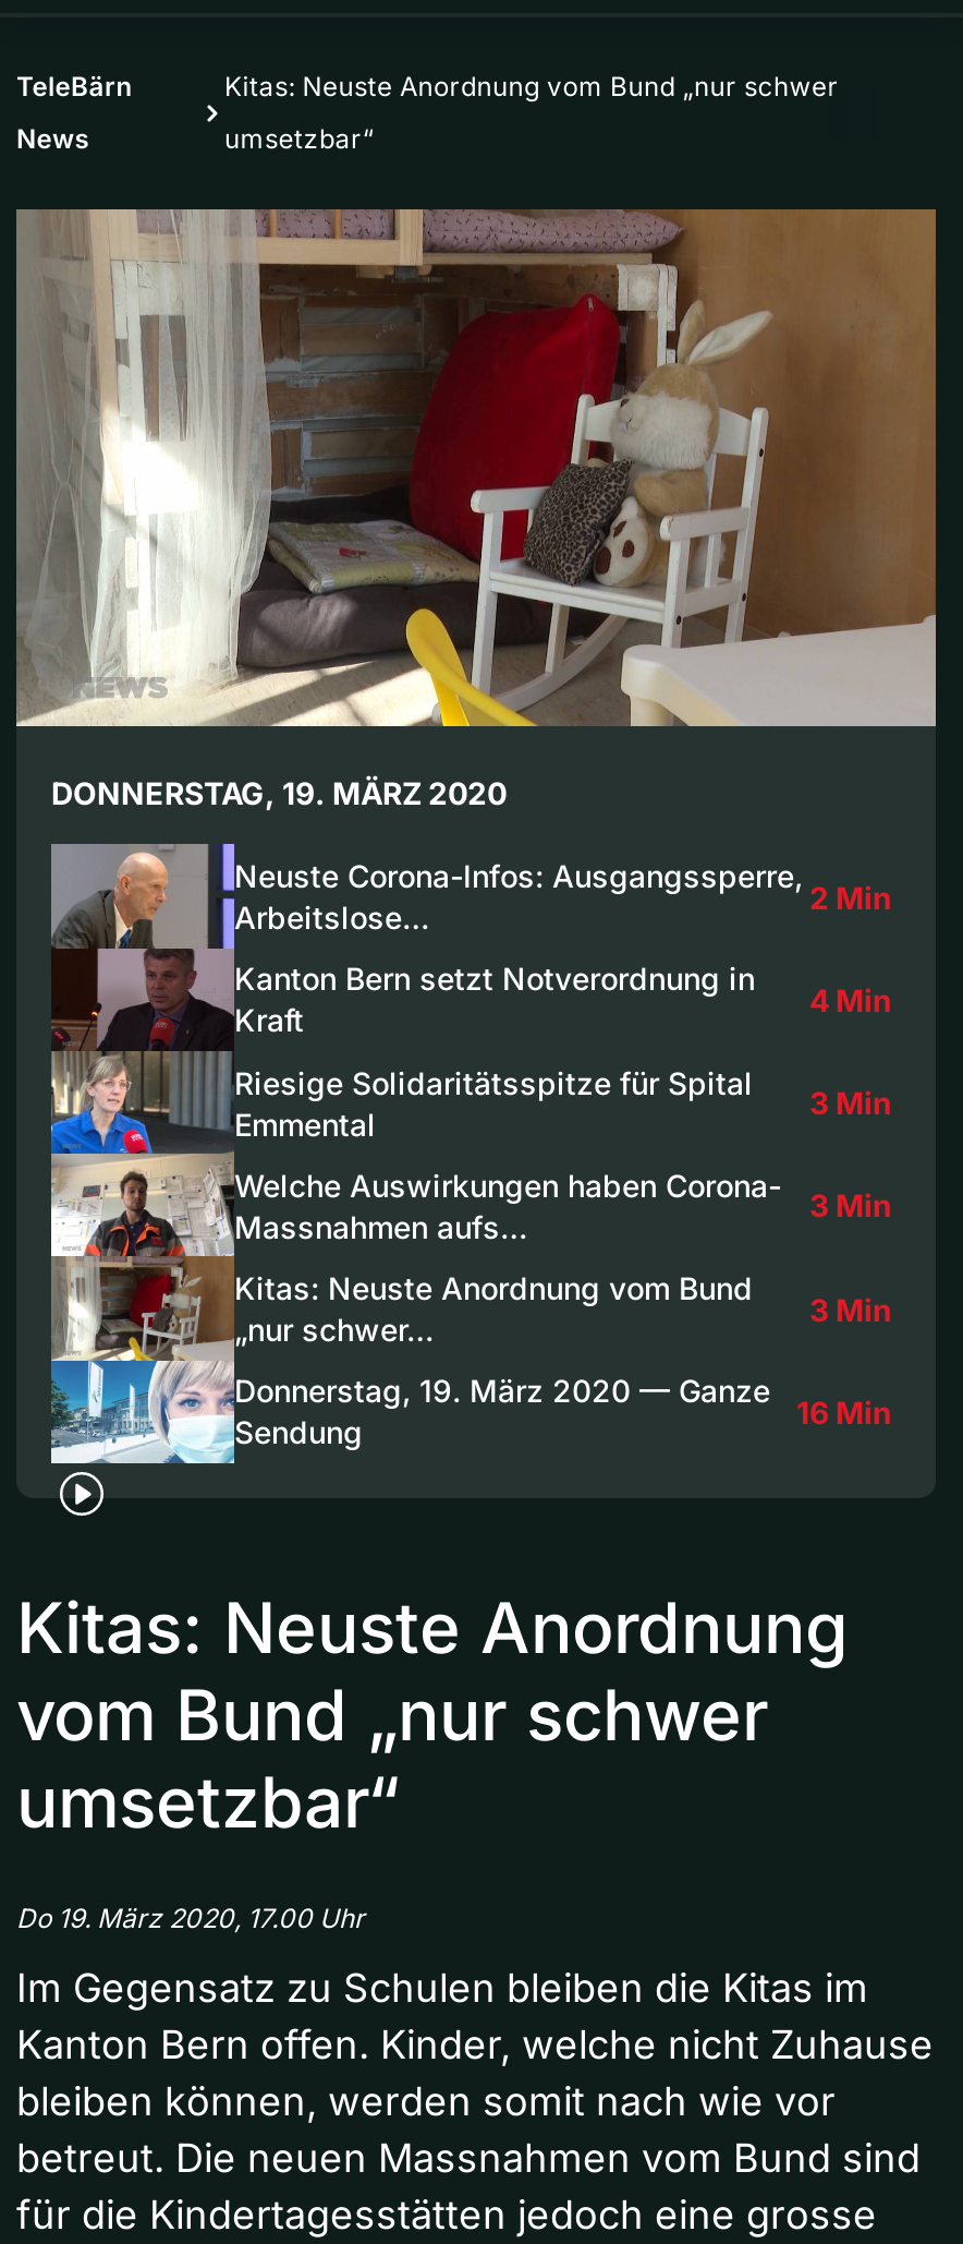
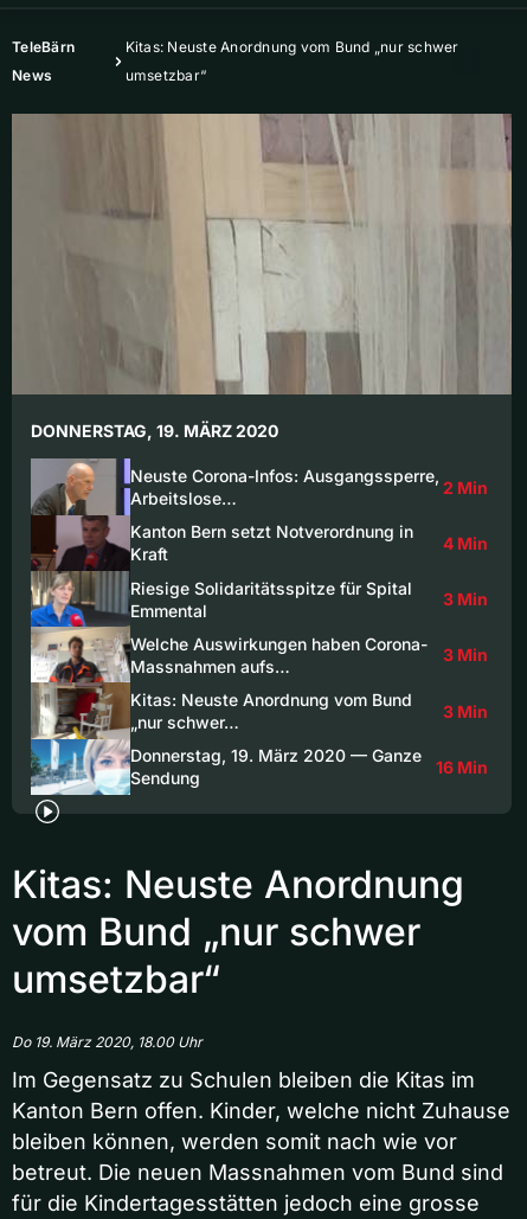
- [image]
+ [image]

- Do 19. März 2020, 17.00 Uhr
+ Do 19. März 2020, 18.00 Uhr
